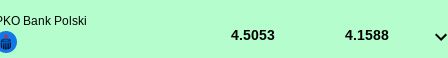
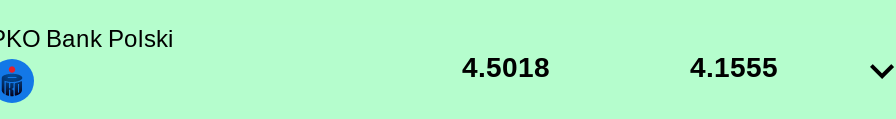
- 4.5053
+ 4.5018

- 4.1588
+ 4.1555
